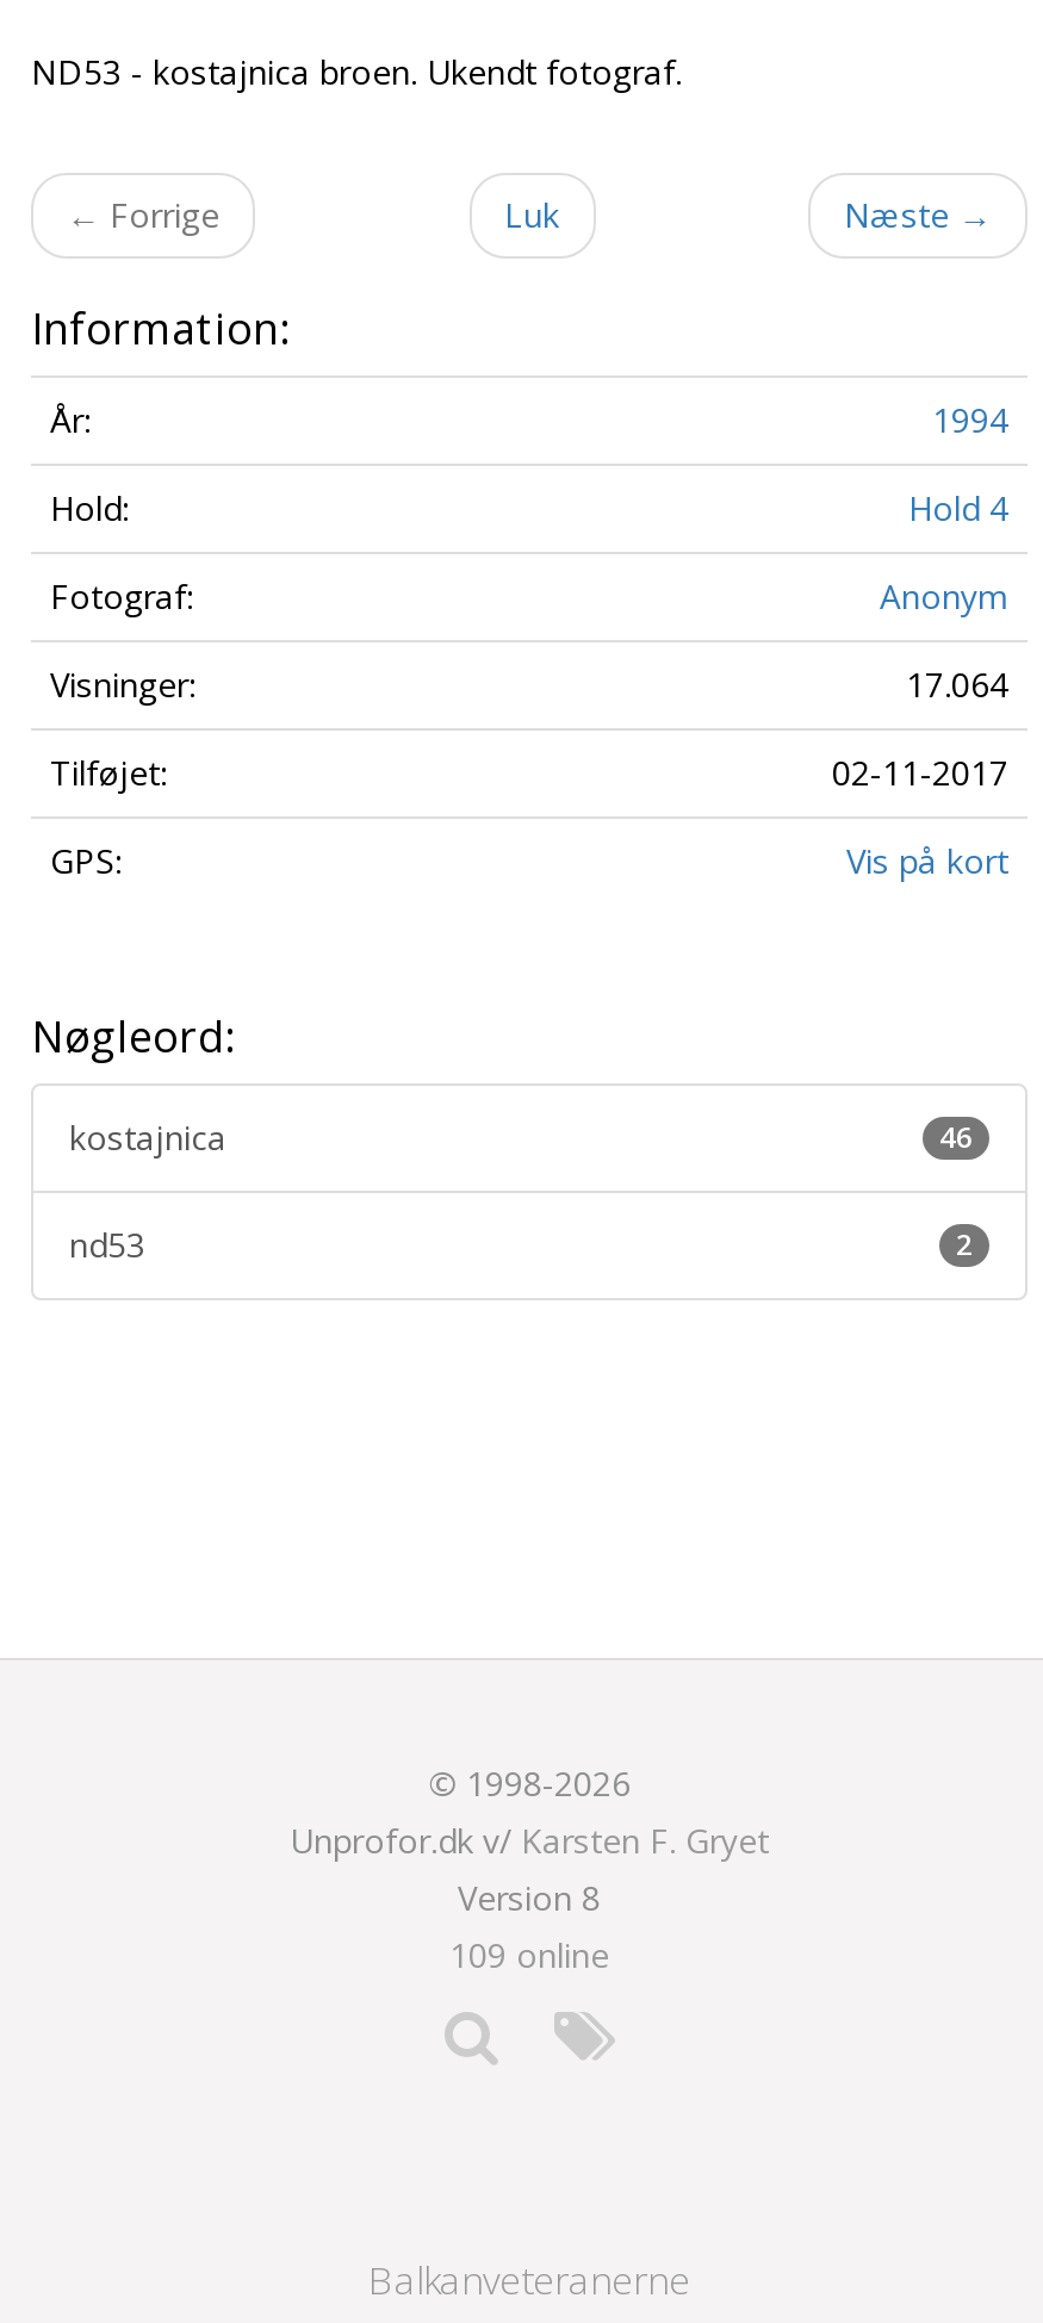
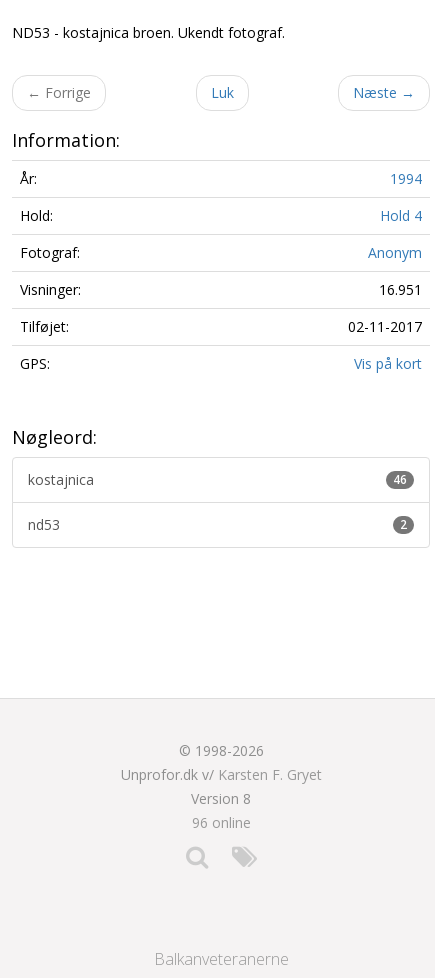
- 17.064
+ 16.951

- 109 online
+ 96 online
